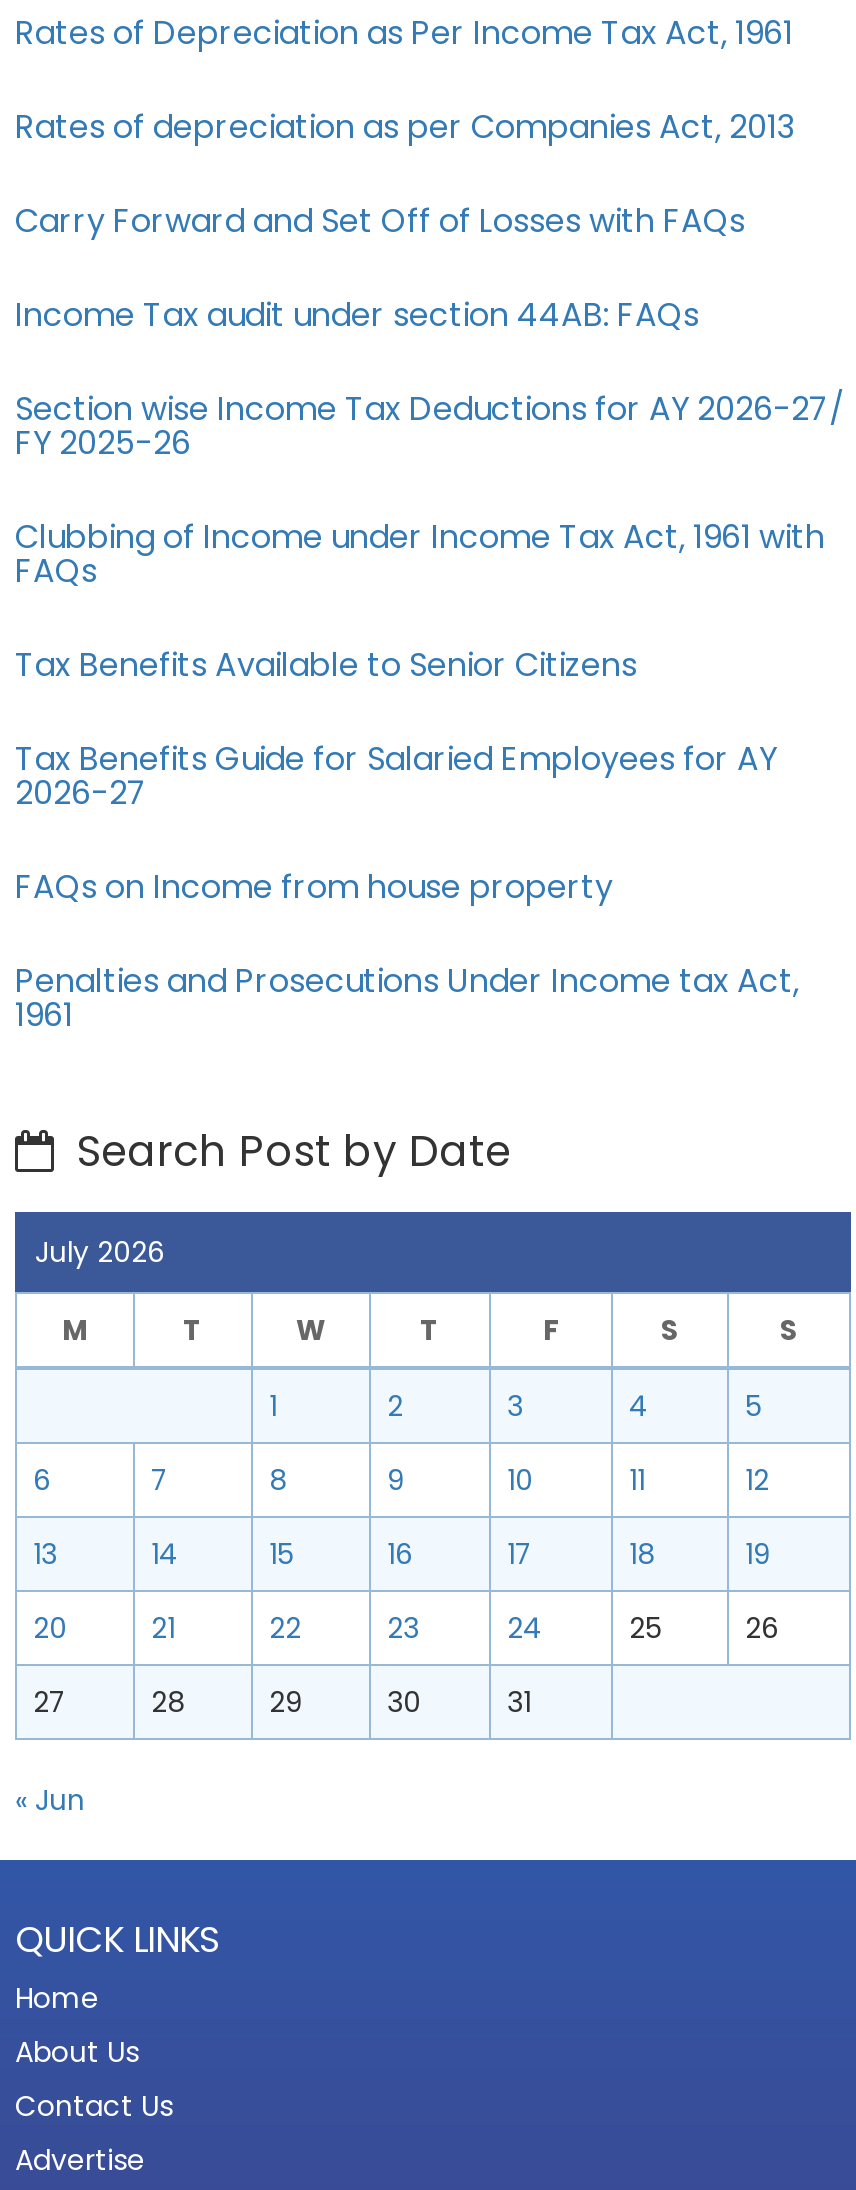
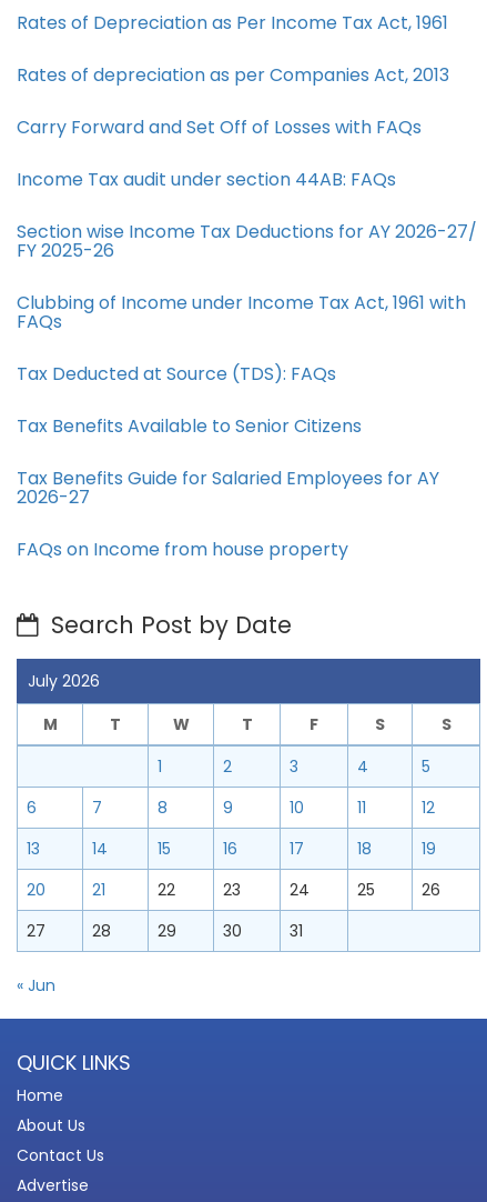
+ Tax Deducted at Source (TDS): FAQs

moved down: Tax Benefits Available to Senior Citizens | Tax Benefits Guide for Salaried Employees for AY | 2026-27 | FAQs on Income from house property

- Penalties and Prosecutions Under Income tax Act,
- 1961
